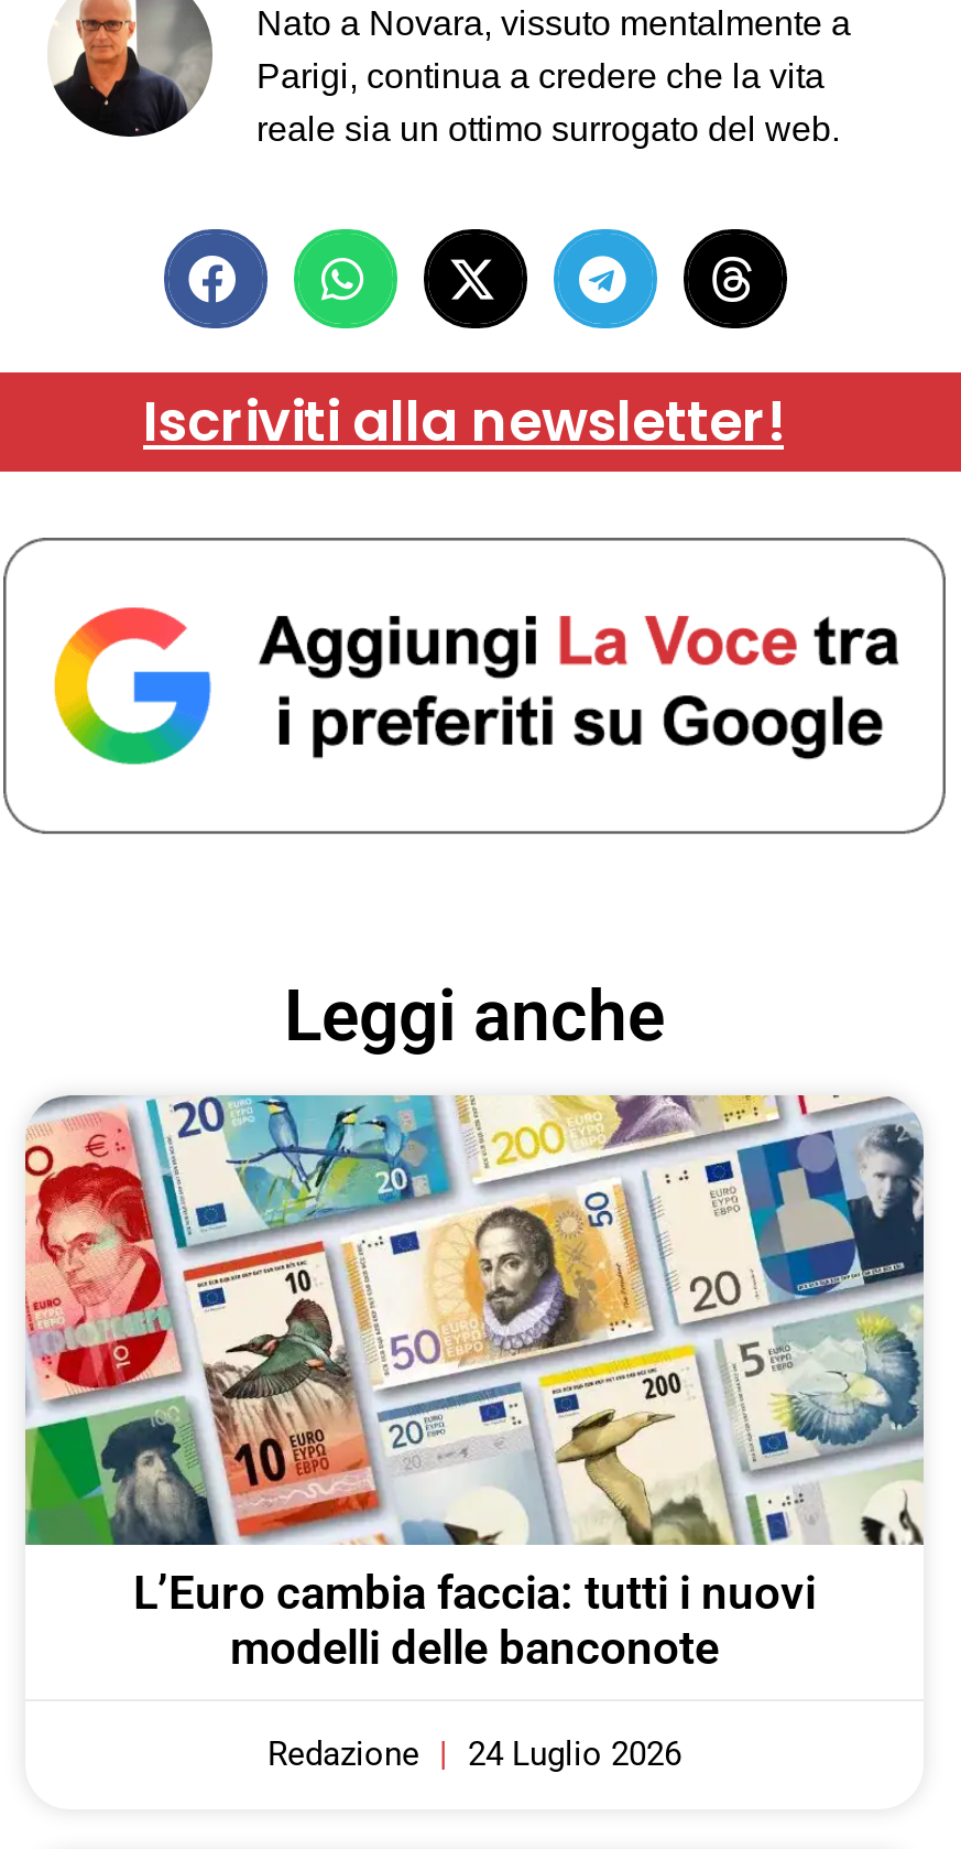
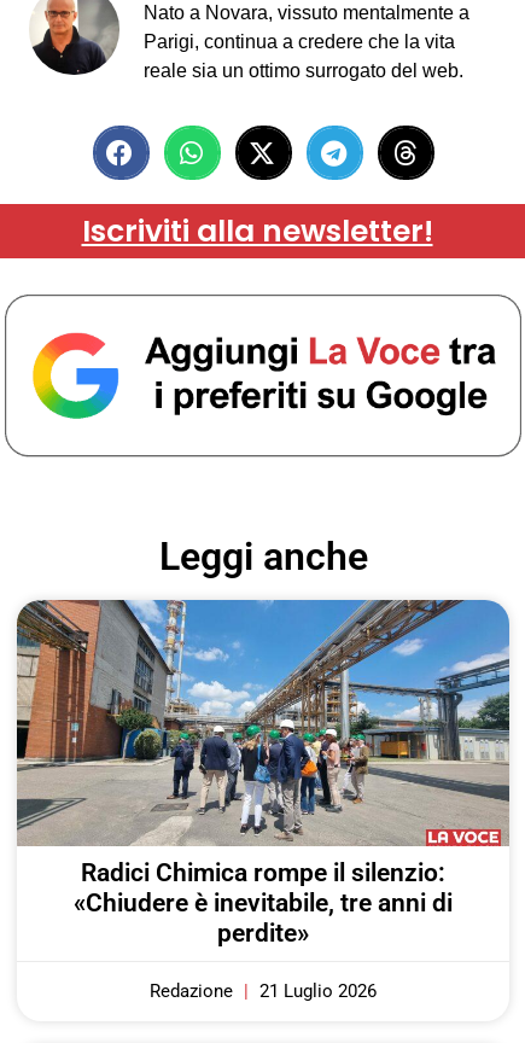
- [image]
- L’Euro cambia faccia: tutti i nuovi
- modelli delle banconote
+ [image]
+ Radici Chimica rompe il silenzio:
+ «Chiudere è inevitabile, tre anni di
+ perdite»

- Redazione 24 Luglio 2026
+ Redazione 21 Luglio 2026
